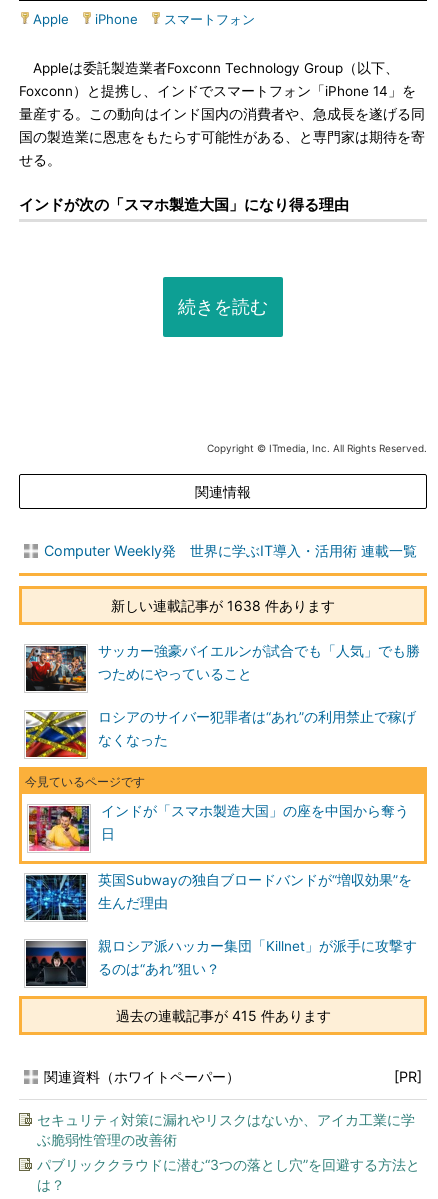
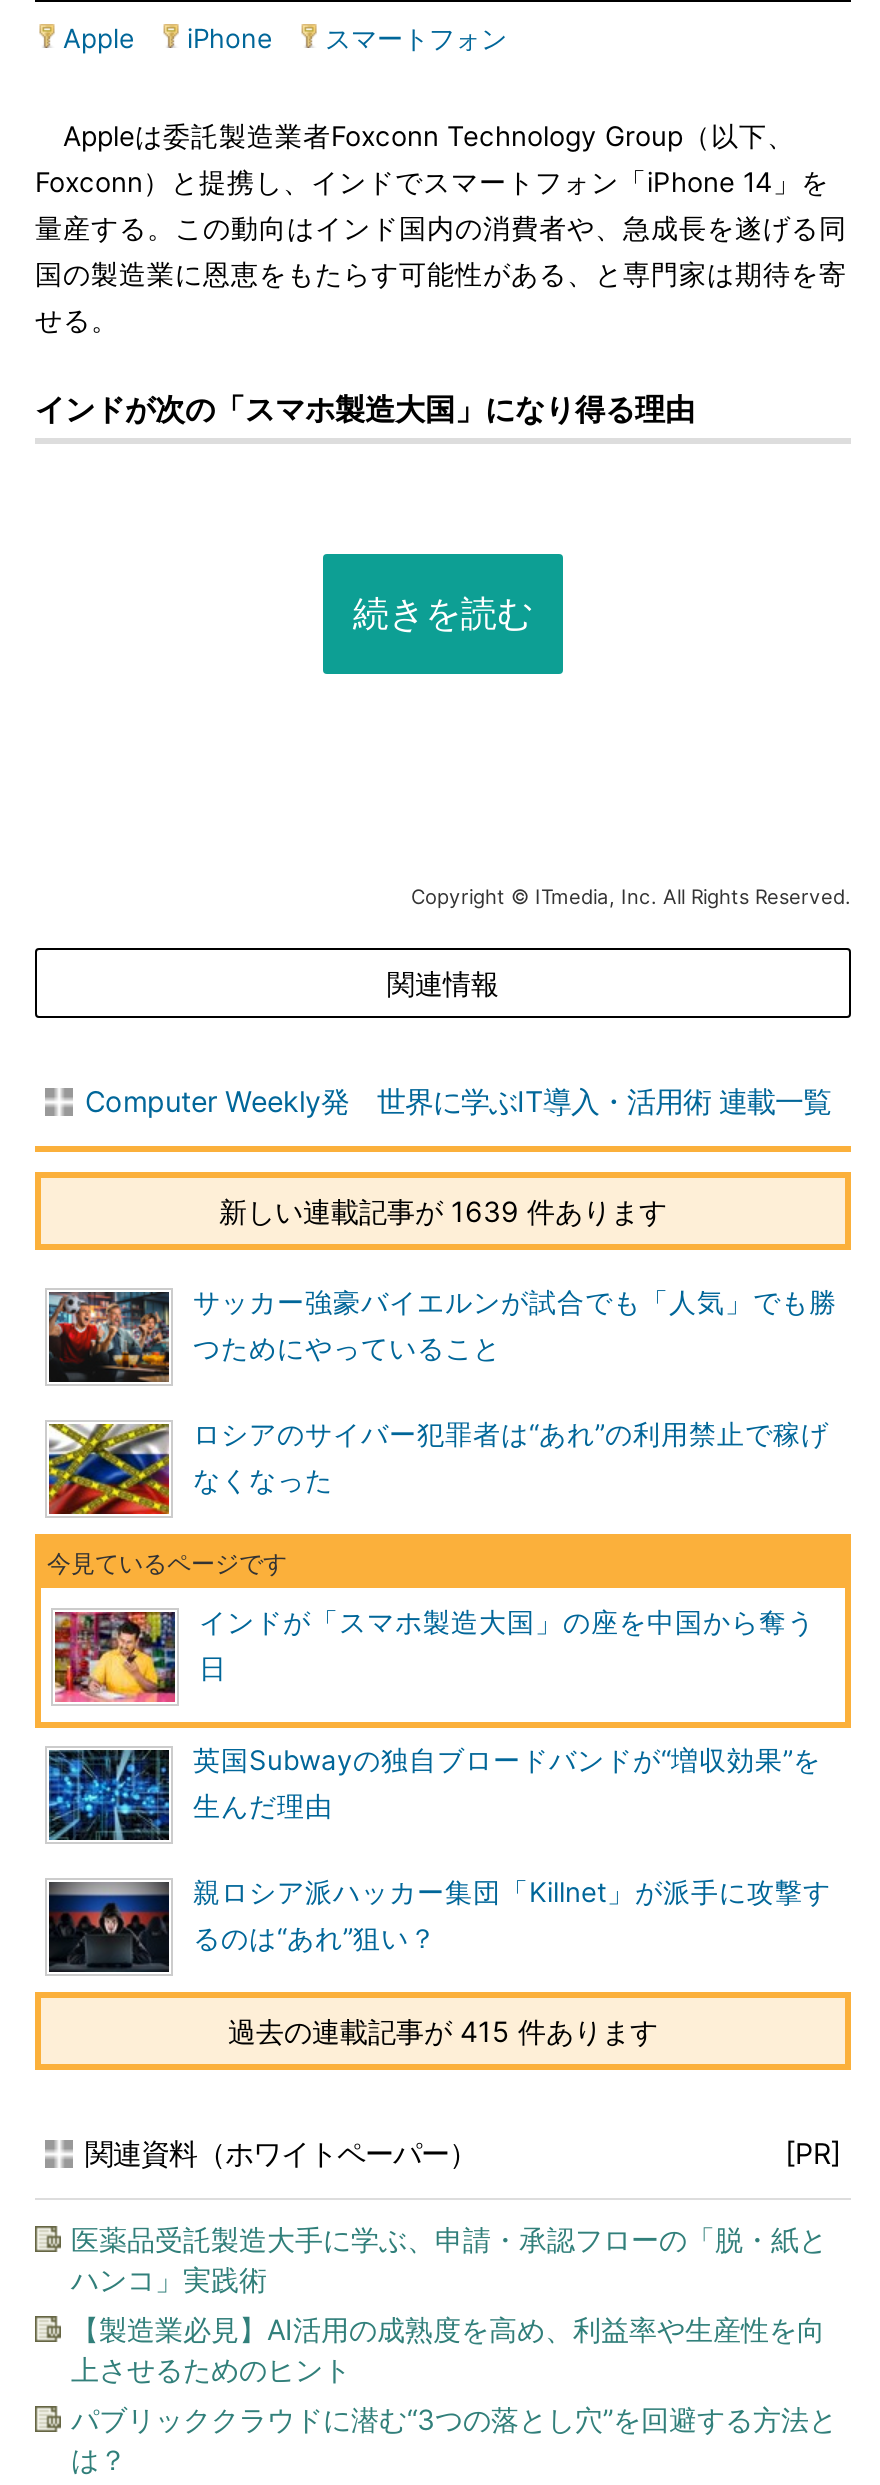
- 新しい連載記事が 1638 件あります
+ 新しい連載記事が 1639 件あります

- セキュリティ対策に漏れやリスクはないか、アイカ工業に学
- ぶ脆弱性管理の改善術
+ 医薬品受託製造大手に学ぶ、申請・承認フローの「脱・紙と
+ ハンコ」実践術
+ 【製造業必見】AI活用の成熟度を高め、利益率や生産性を向
+ 上させるためのヒント
